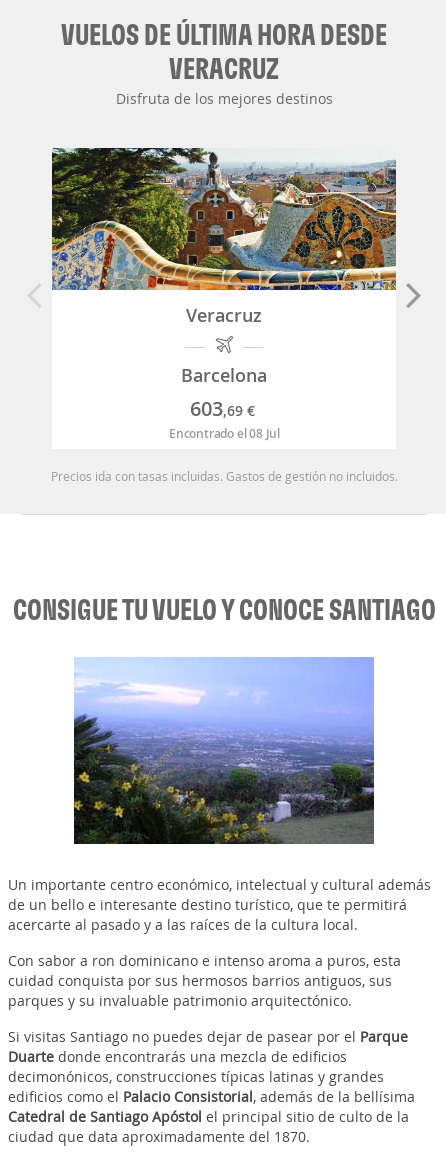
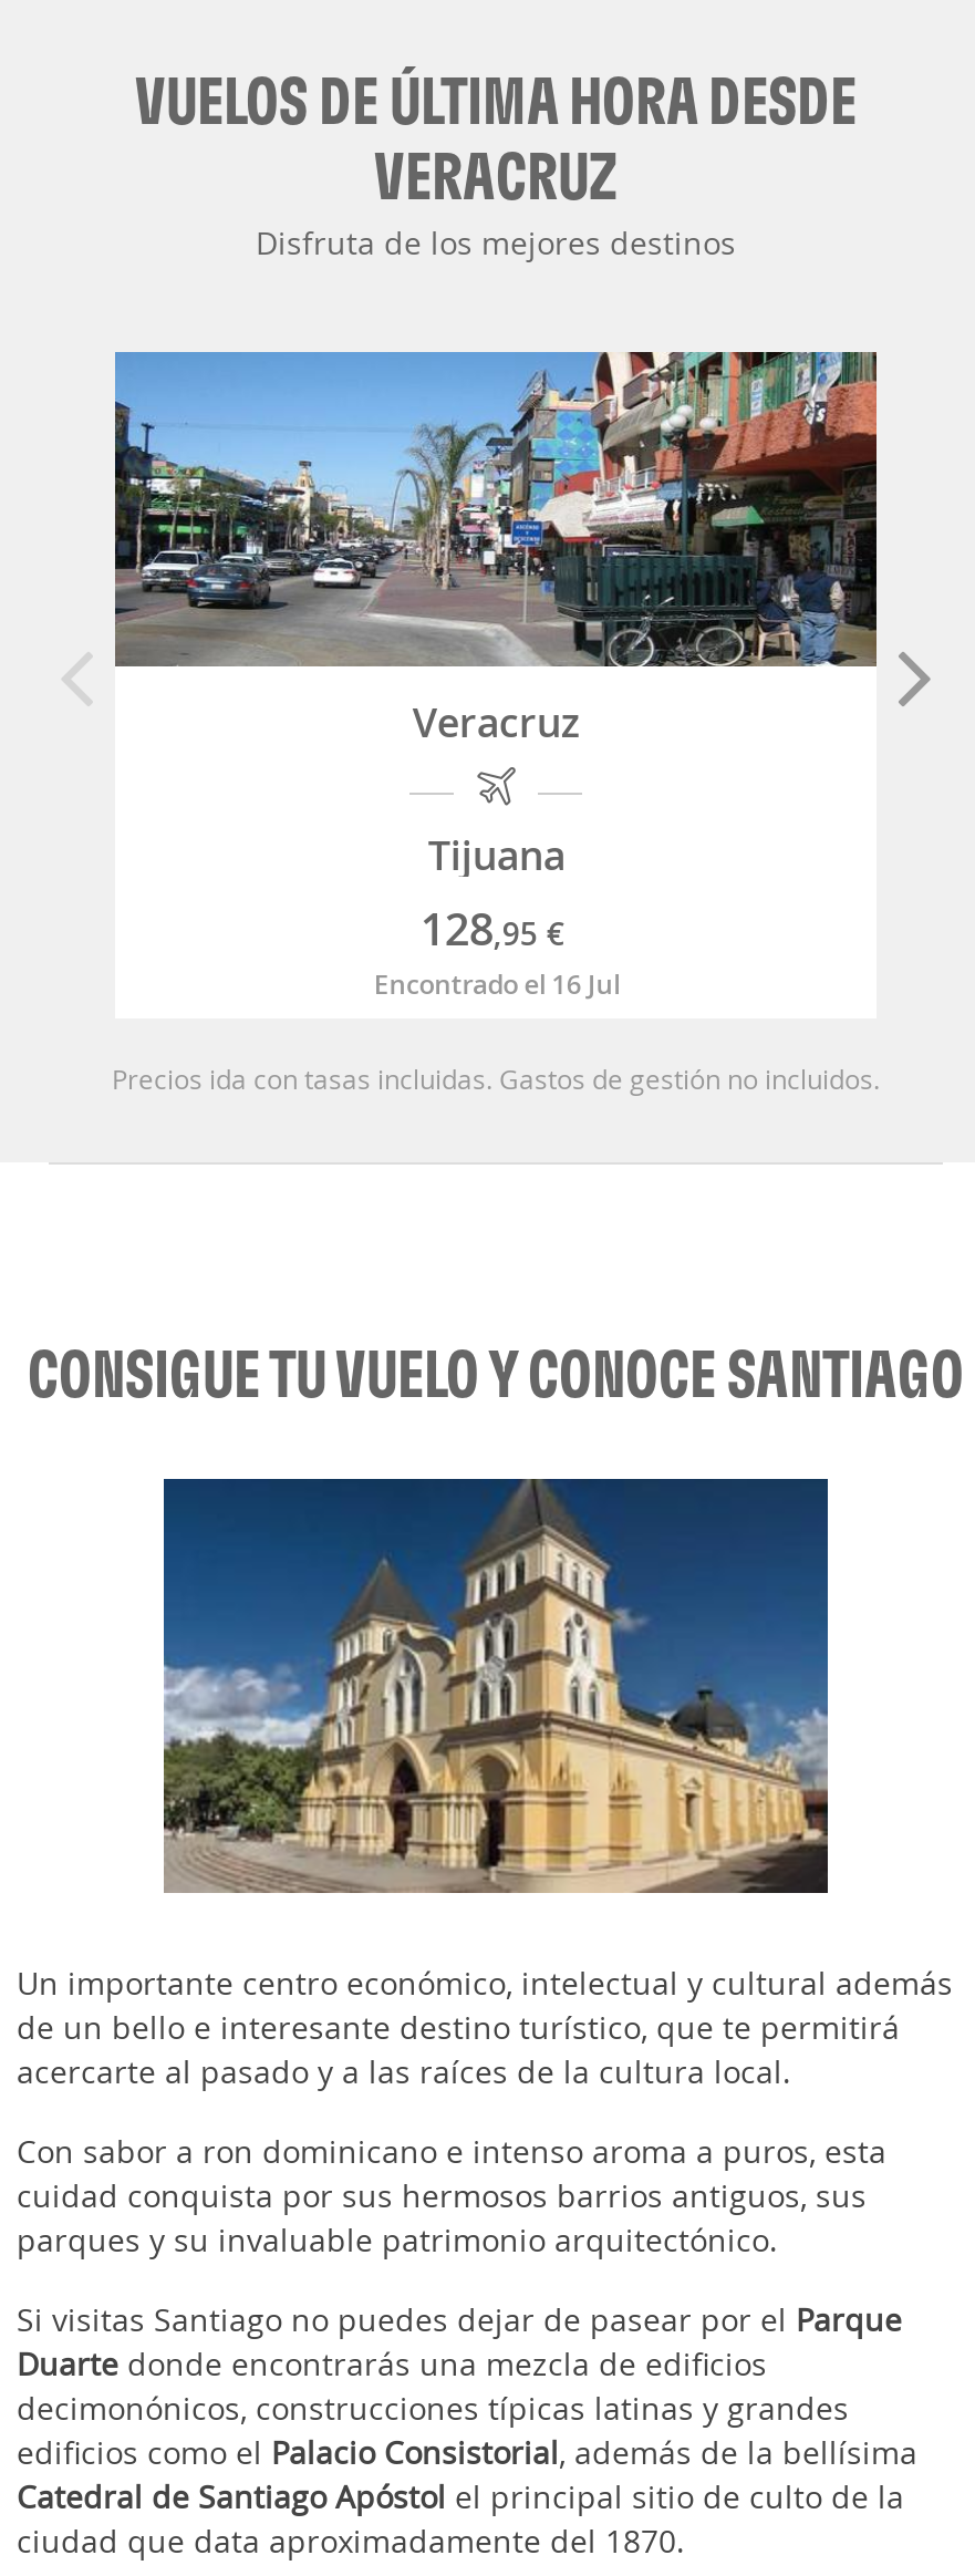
- [image]
+ [image]

- Barcelona
- 603,69 €
- Encontrado el 08 Jul
+ Tijuana
+ 128,95 €
+ Encontrado el 16 Jul

- [image]
+ [image]
